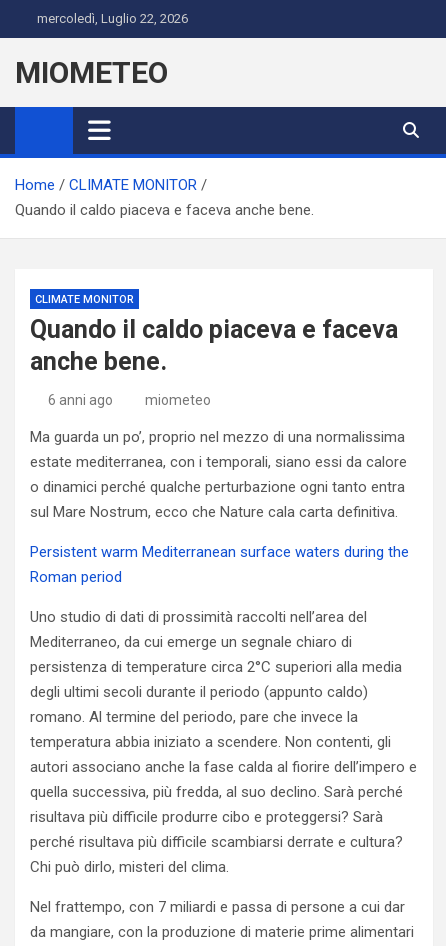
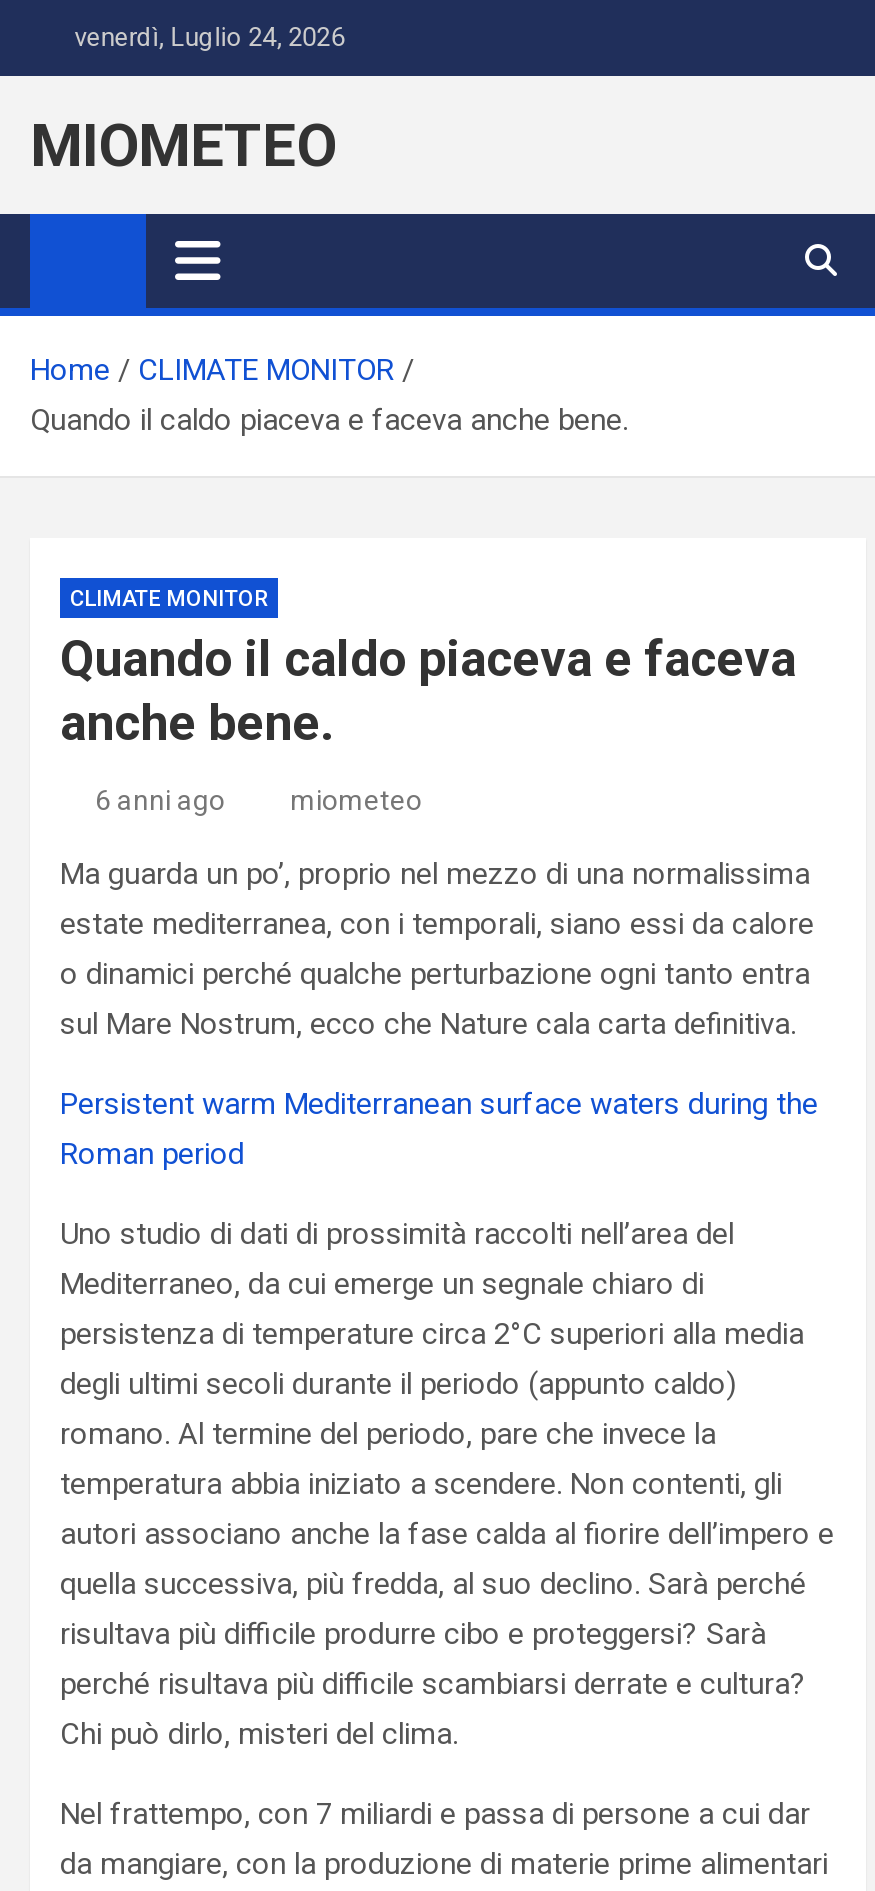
- mercoledì, Luglio 22, 2026
+ venerdì, Luglio 24, 2026
